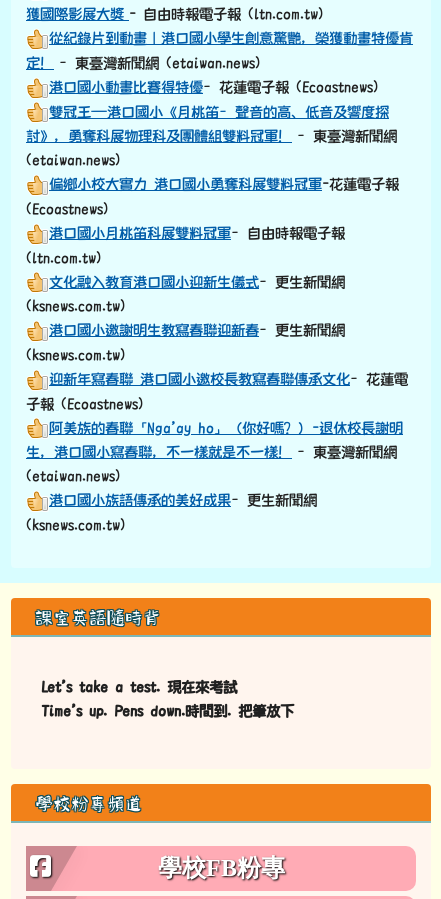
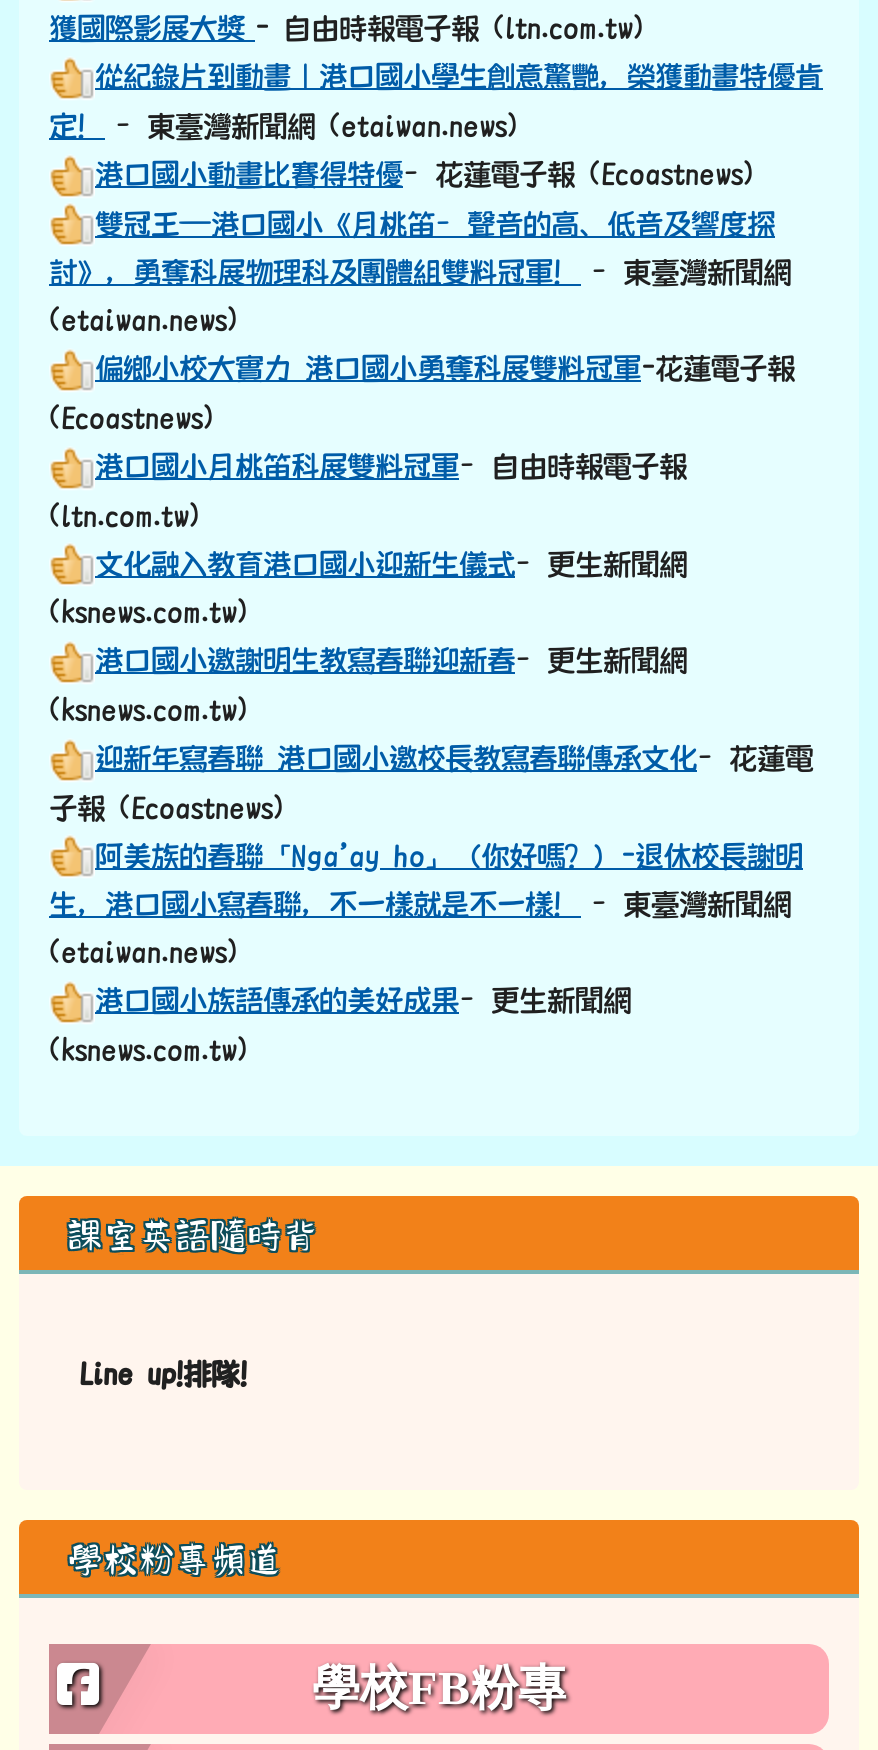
- Let’s take a test. 現在來考試
- Time’s up. Pens down.時間到. 把筆放下
+ Line up!排隊!
